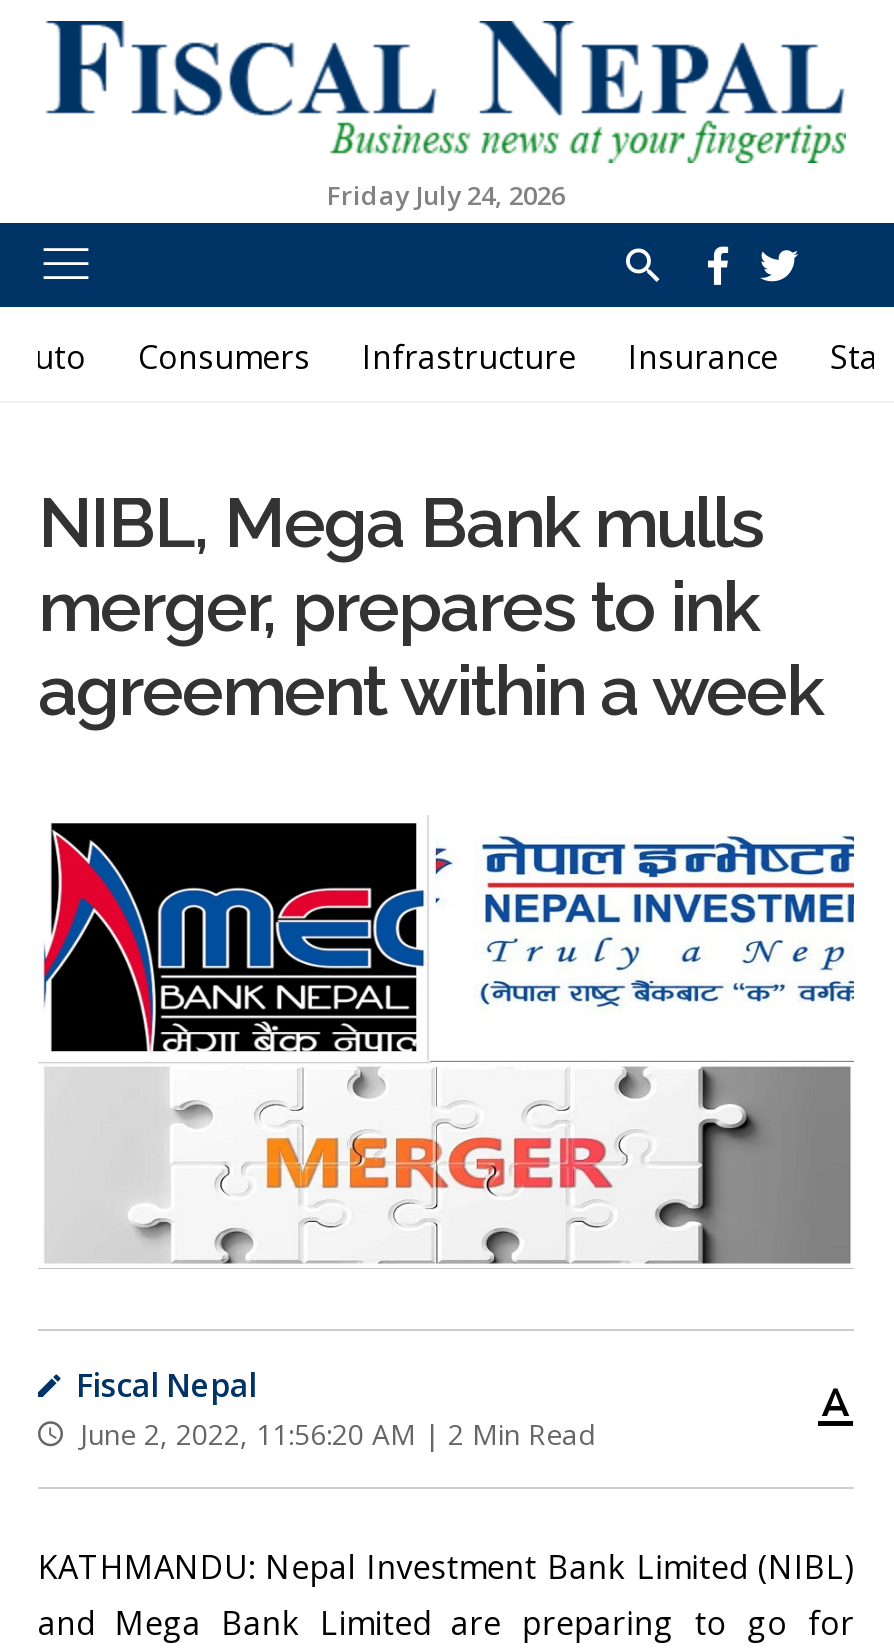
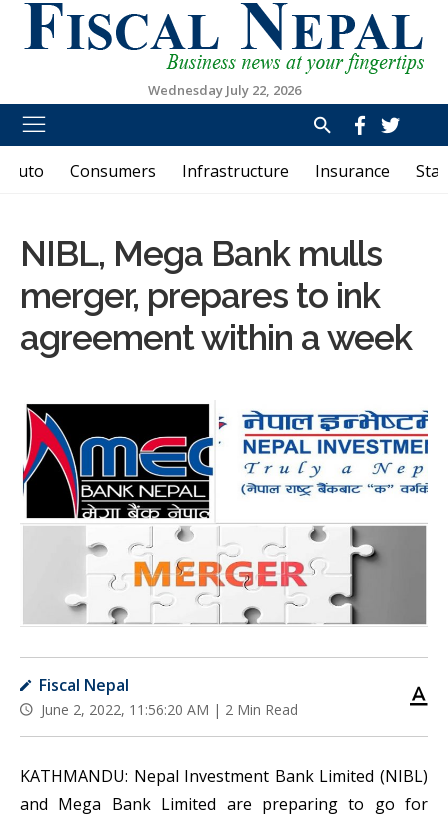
- Friday July 24, 2026
+ Wednesday July 22, 2026
